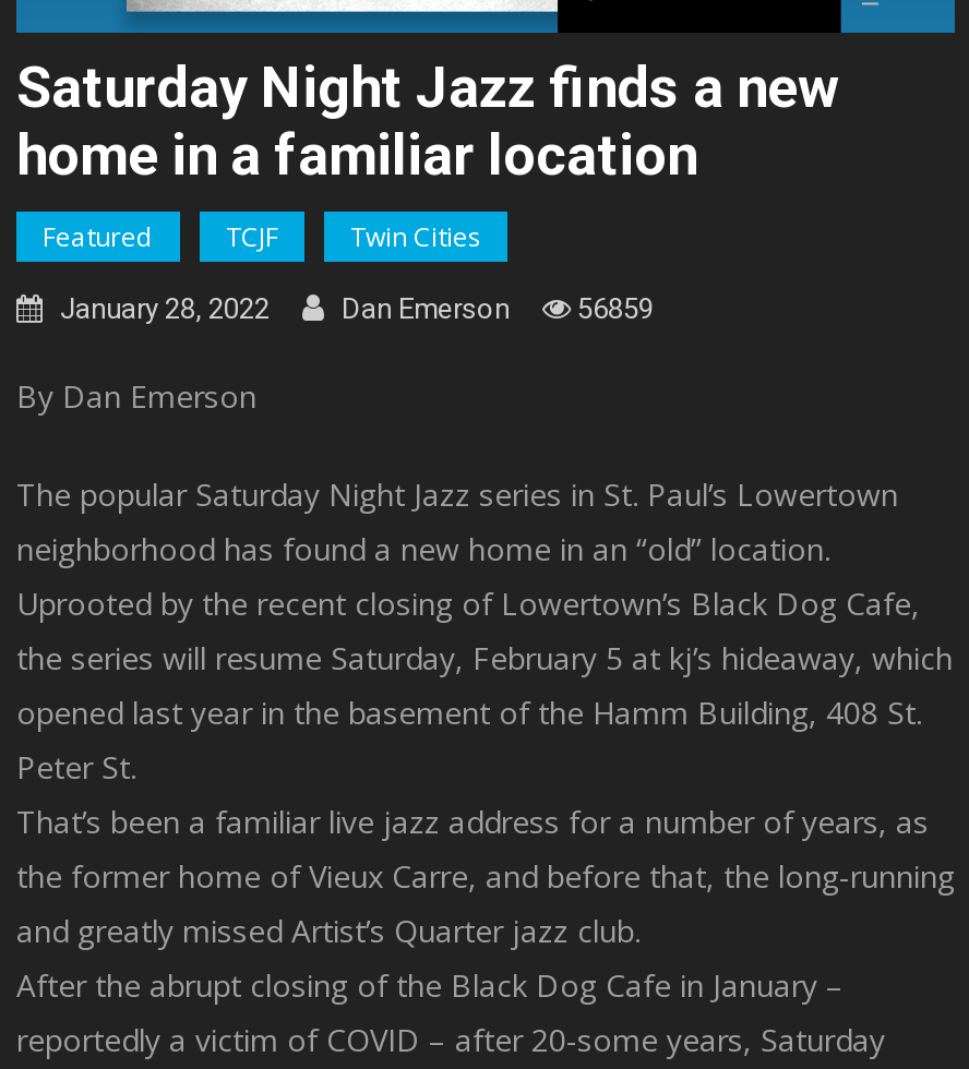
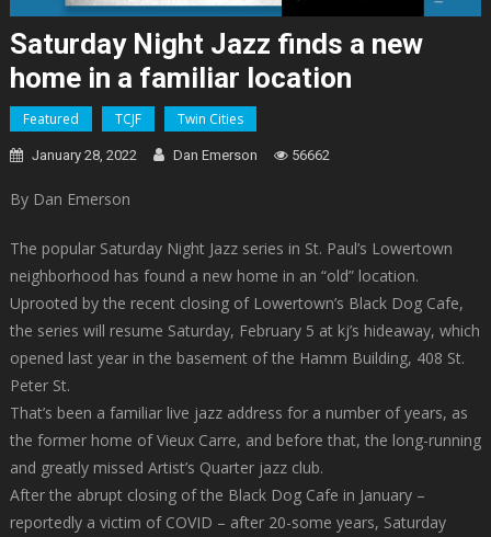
- 56859
+ 56662
